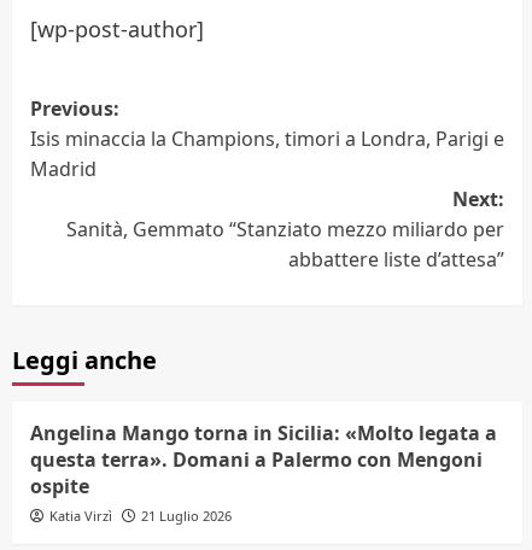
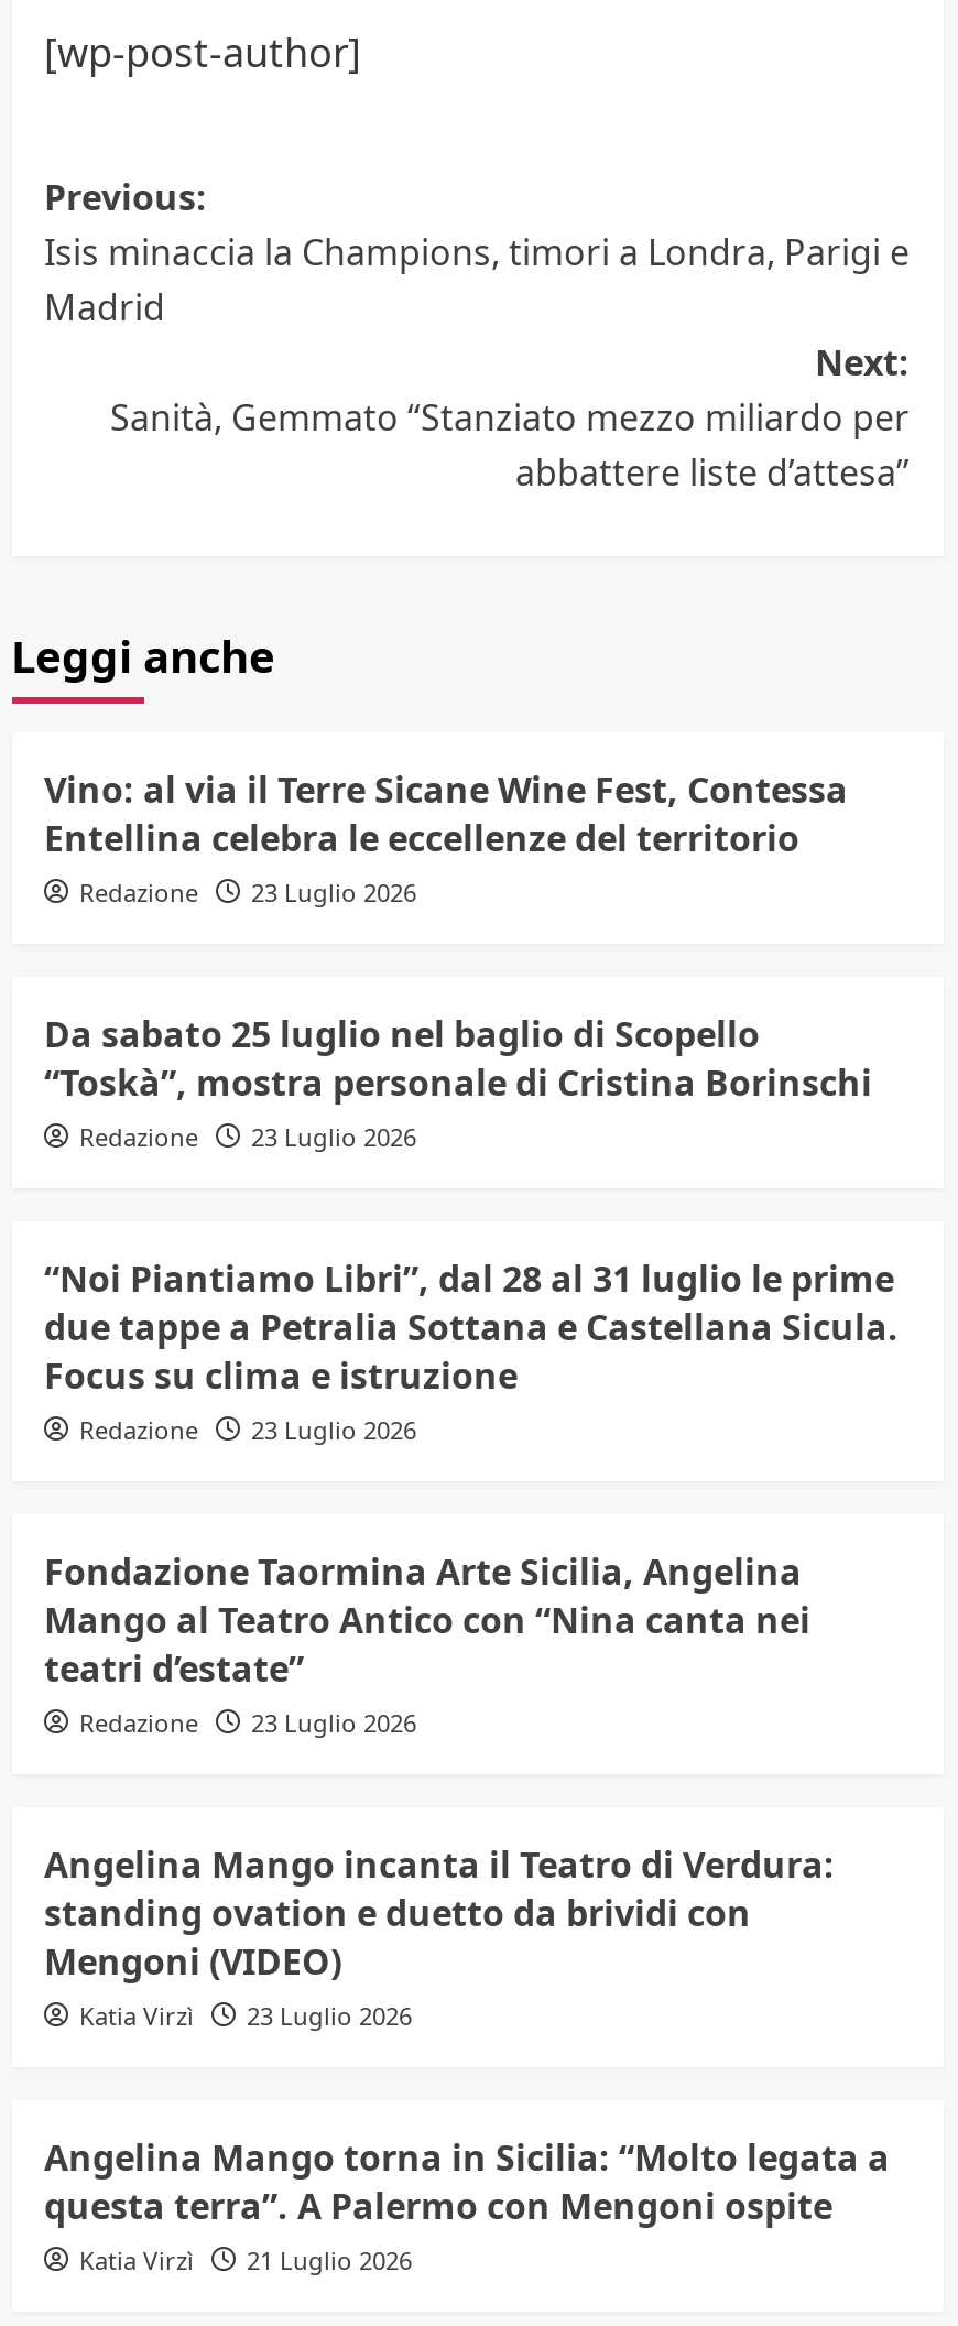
- Angelina Mango torna in Sicilia: «Molto legata a
- questa terra». Domani a Palermo con Mengoni
- ospite
+ Vino: al via il Terre Sicane Wine Fest, Contessa
+ Entellina celebra le eccellenze del territorio
+ Redazione
+ 23 Luglio 2026
+ Da sabato 25 luglio nel baglio di Scopello
+ “Toskà”, mostra personale di Cristina Borinschi
+ Redazione
+ 23 Luglio 2026
+ “Noi Piantiamo Libri”, dal 28 al 31 luglio le prime
+ due tappe a Petralia Sottana e Castellana Sicula.
+ Focus su clima e istruzione
+ Redazione
+ 23 Luglio 2026
+ Fondazione Taormina Arte Sicilia, Angelina
+ Mango al Teatro Antico con “Nina canta nei
+ teatri d’estate”
+ Redazione
+ 23 Luglio 2026
+ Angelina Mango incanta il Teatro di Verdura:
+ standing ovation e duetto da brividi con
+ Mengoni (VIDEO)
+ Katia Virzì
+ 23 Luglio 2026
+ Angelina Mango torna in Sicilia: “Molto legata a
+ questa terra”. A Palermo con Mengoni ospite
